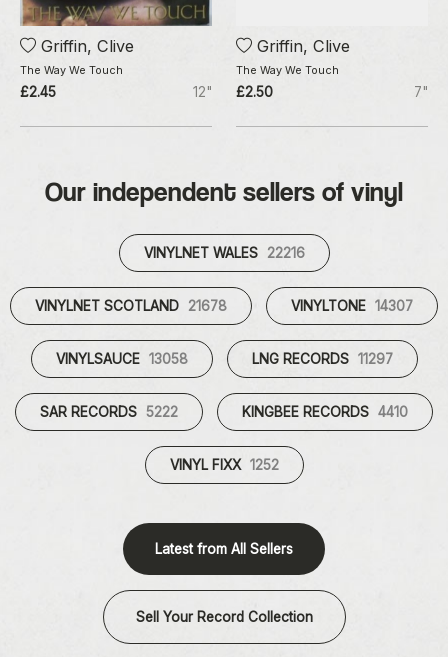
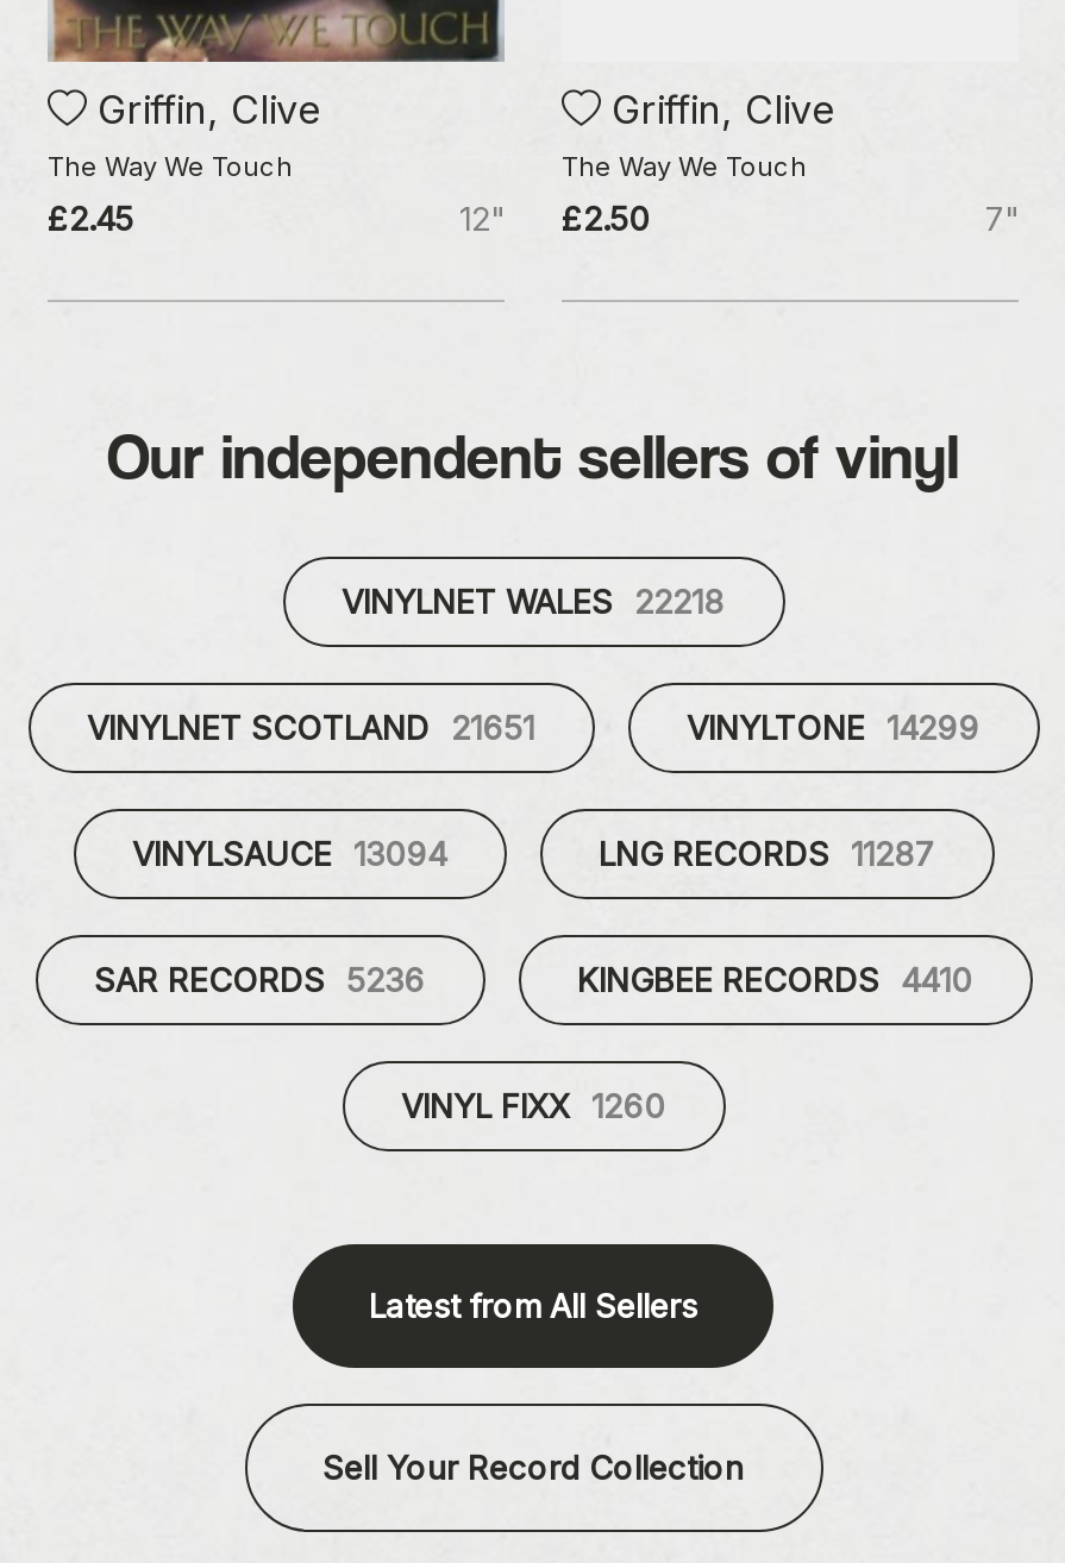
- VINYLNET WALES 22216
+ VINYLNET WALES 22218

- VINYLNET SCOTLAND 21678
+ VINYLNET SCOTLAND 21651

- VINYLTONE 14307
+ VINYLTONE 14299

- VINYLSAUCE 13058
+ VINYLSAUCE 13094

- LNG RECORDS 11297
+ LNG RECORDS 11287

- SAR RECORDS 5222
+ SAR RECORDS 5236

- VINYL FIXX 1252
+ VINYL FIXX 1260
